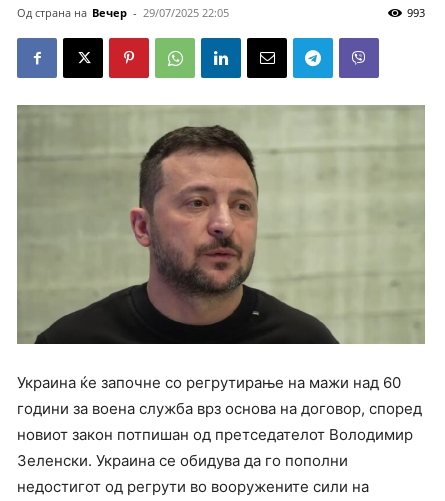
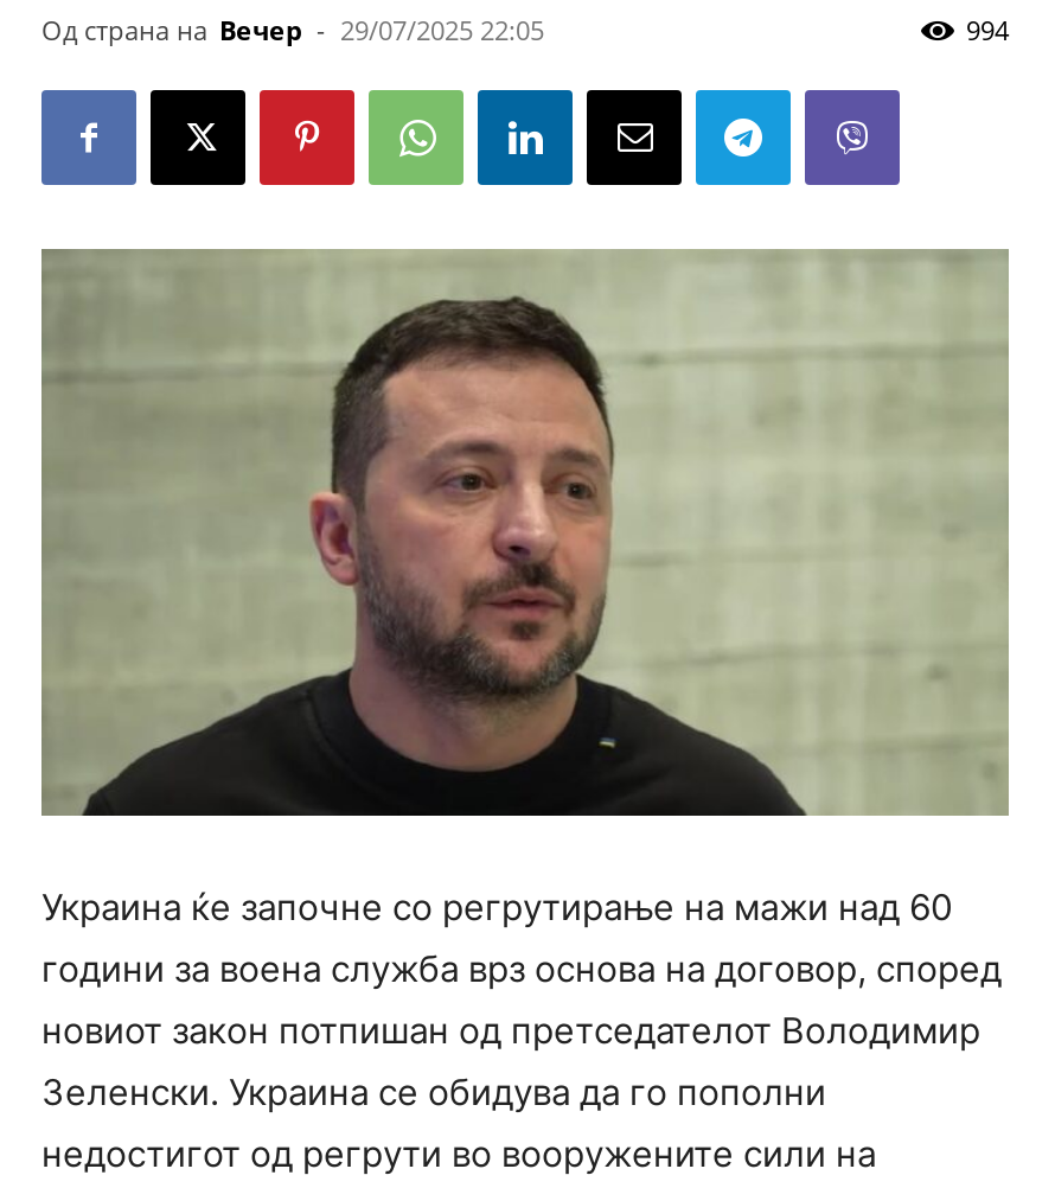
- 993
+ 994
